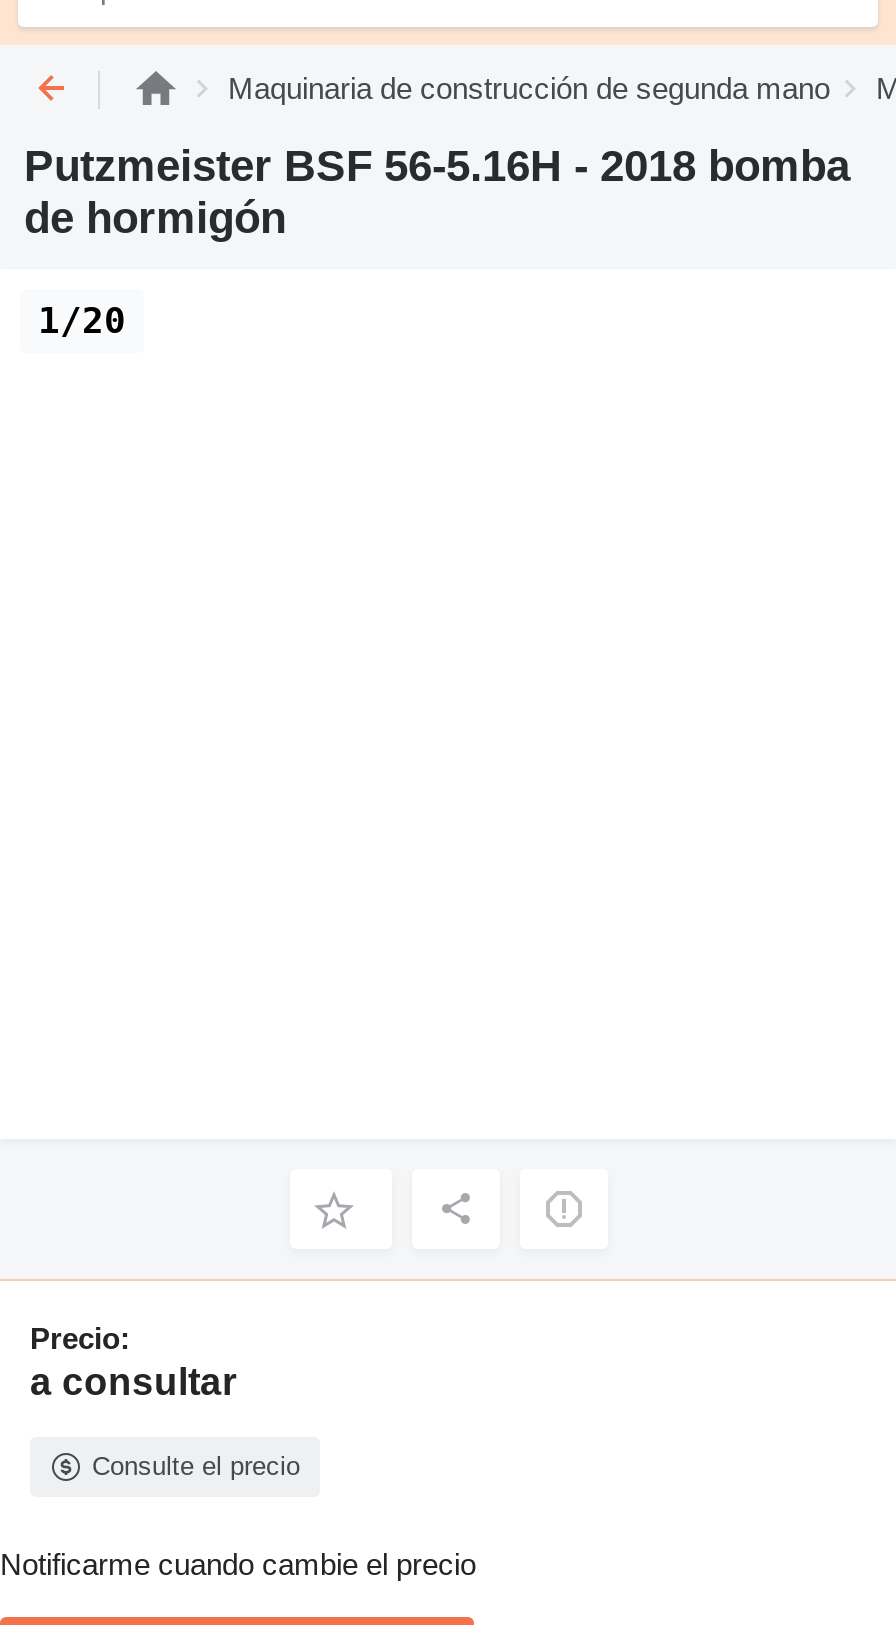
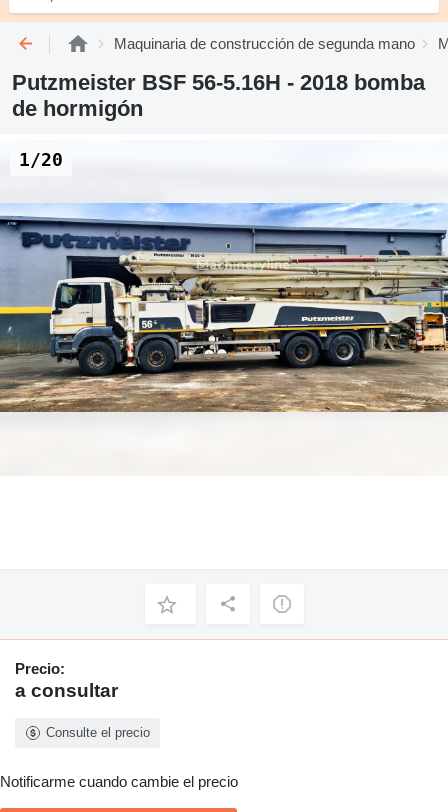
+ [image]
